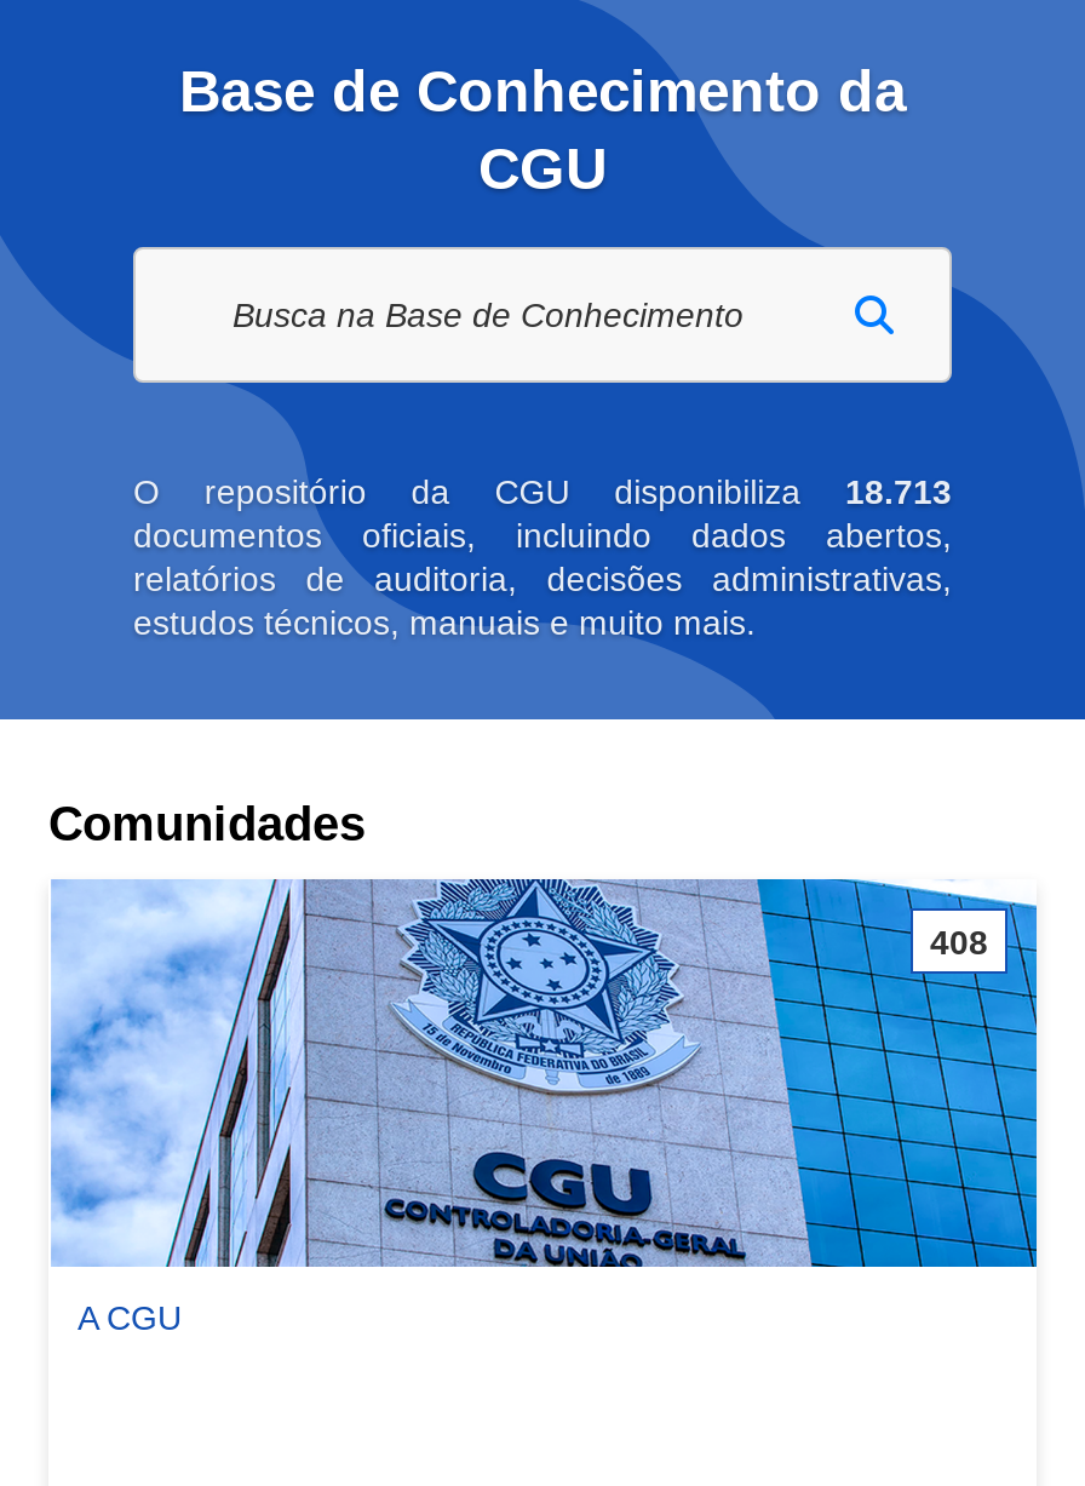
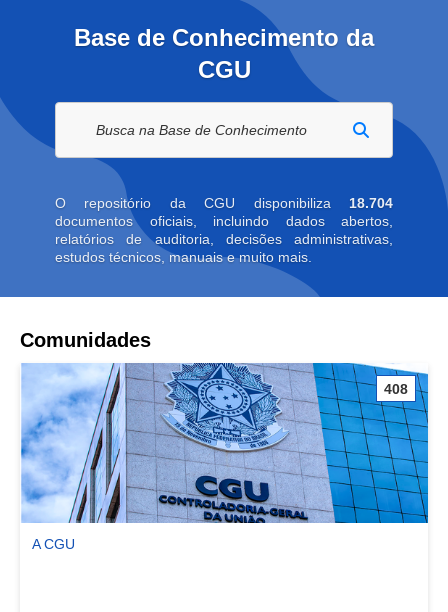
- O repositório da CGU disponibiliza 18.713
+ O repositório da CGU disponibiliza 18.704
